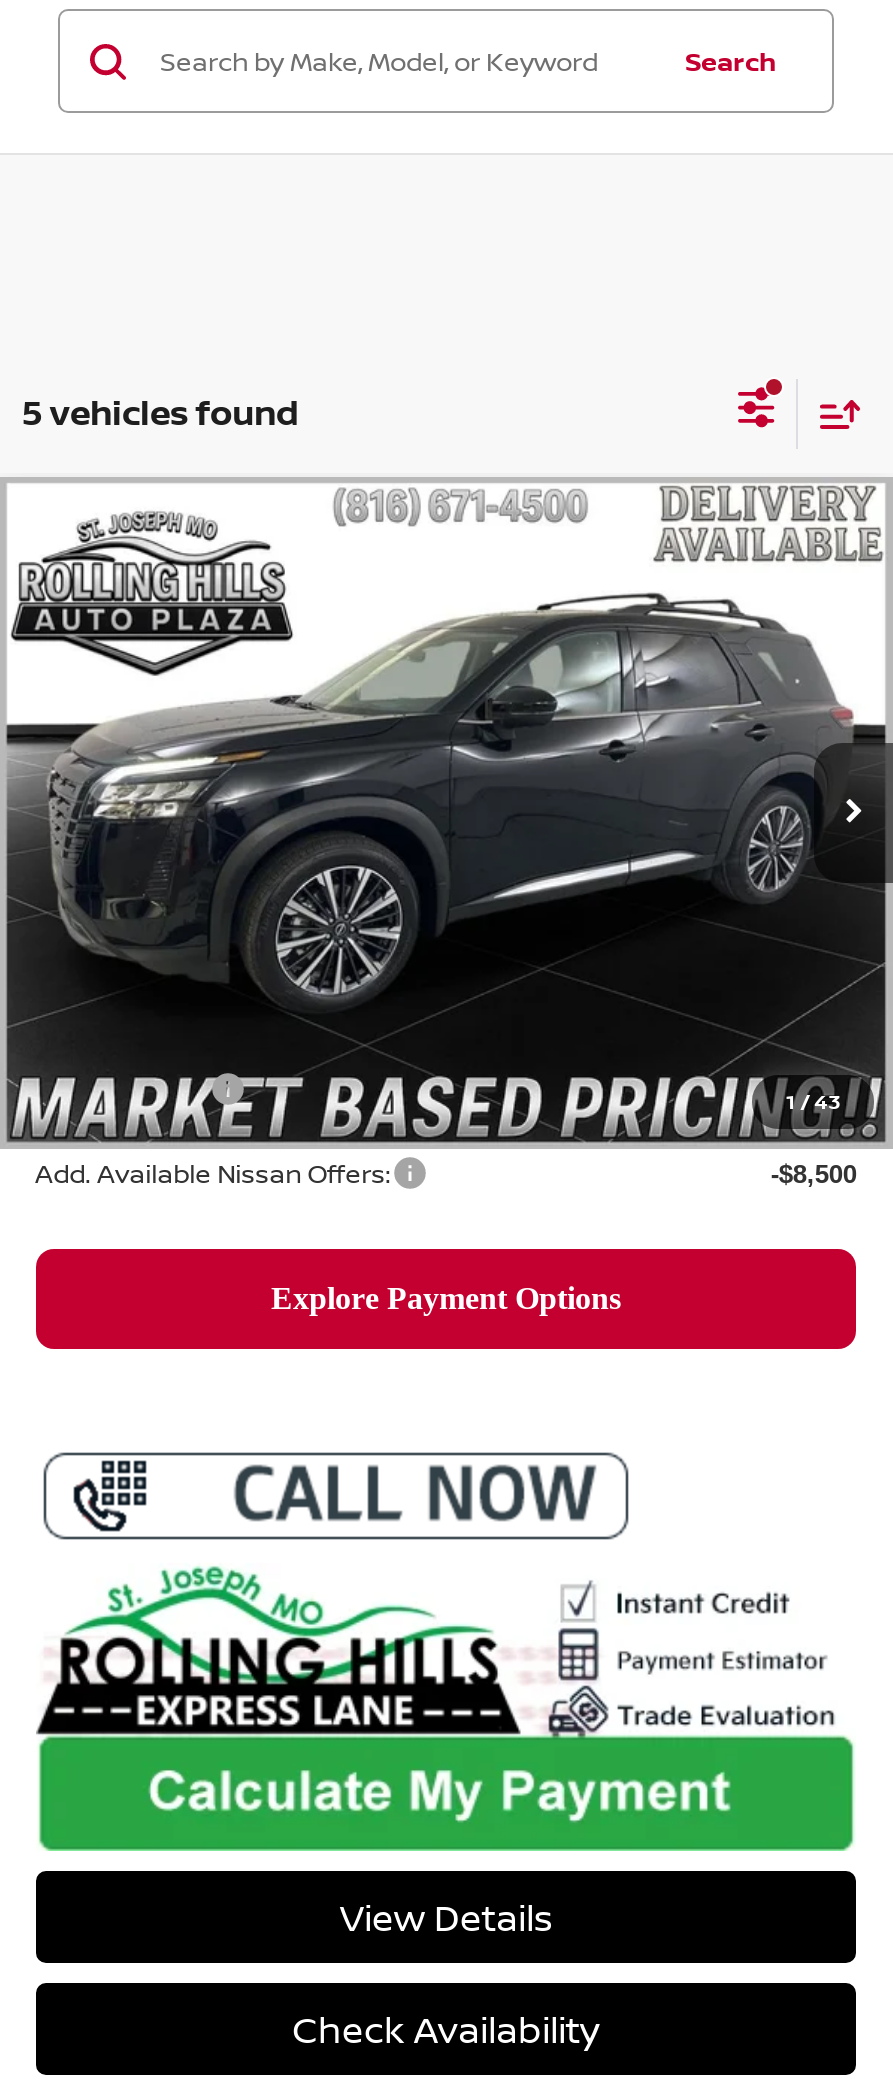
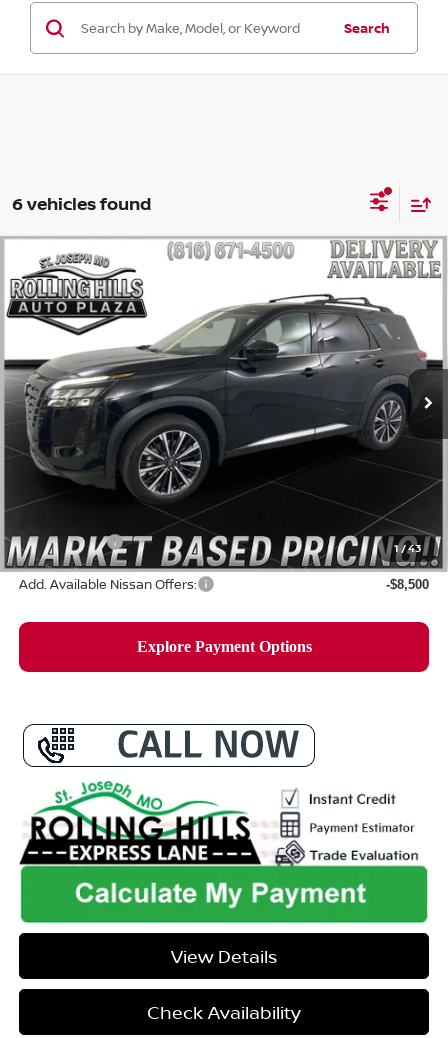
- 5 vehicles found
+ 6 vehicles found
